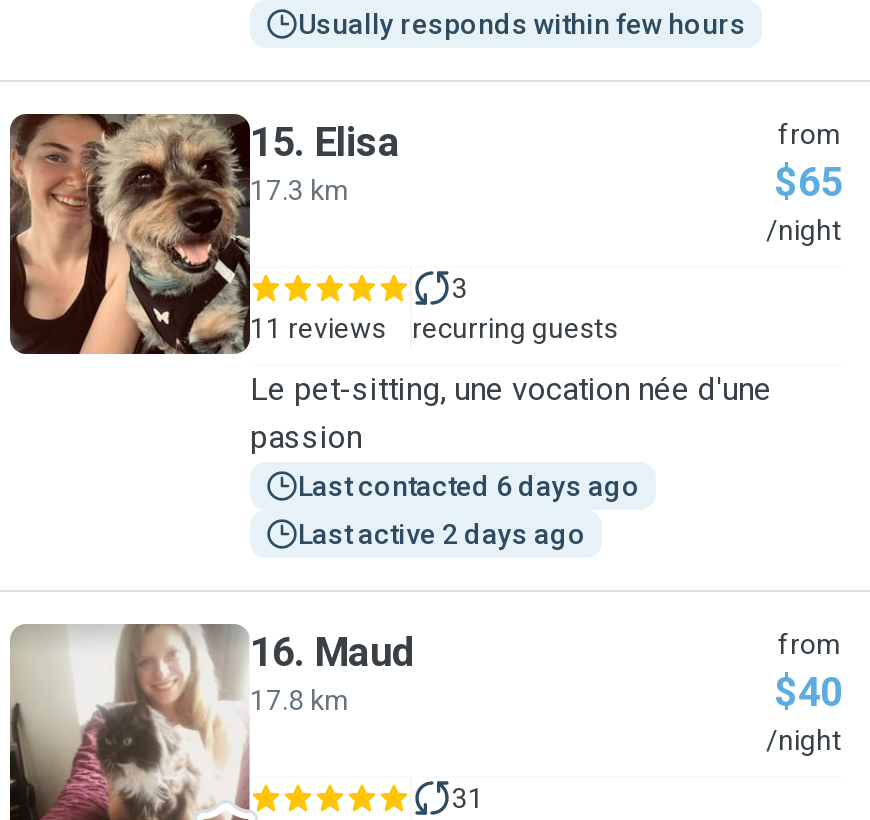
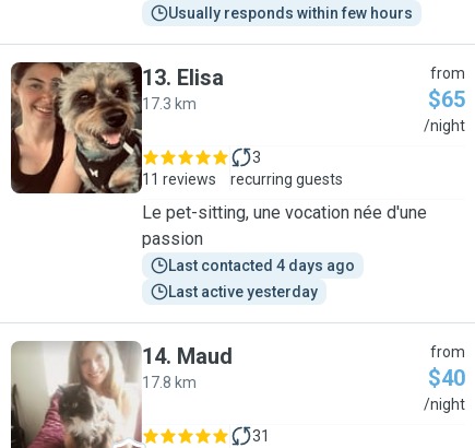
- 15. Elisa
+ 13. Elisa

- Last contacted 6 days ago
+ Last contacted 4 days ago

- Last active 2 days ago
+ Last active yesterday

- 16. Maud
+ 14. Maud
